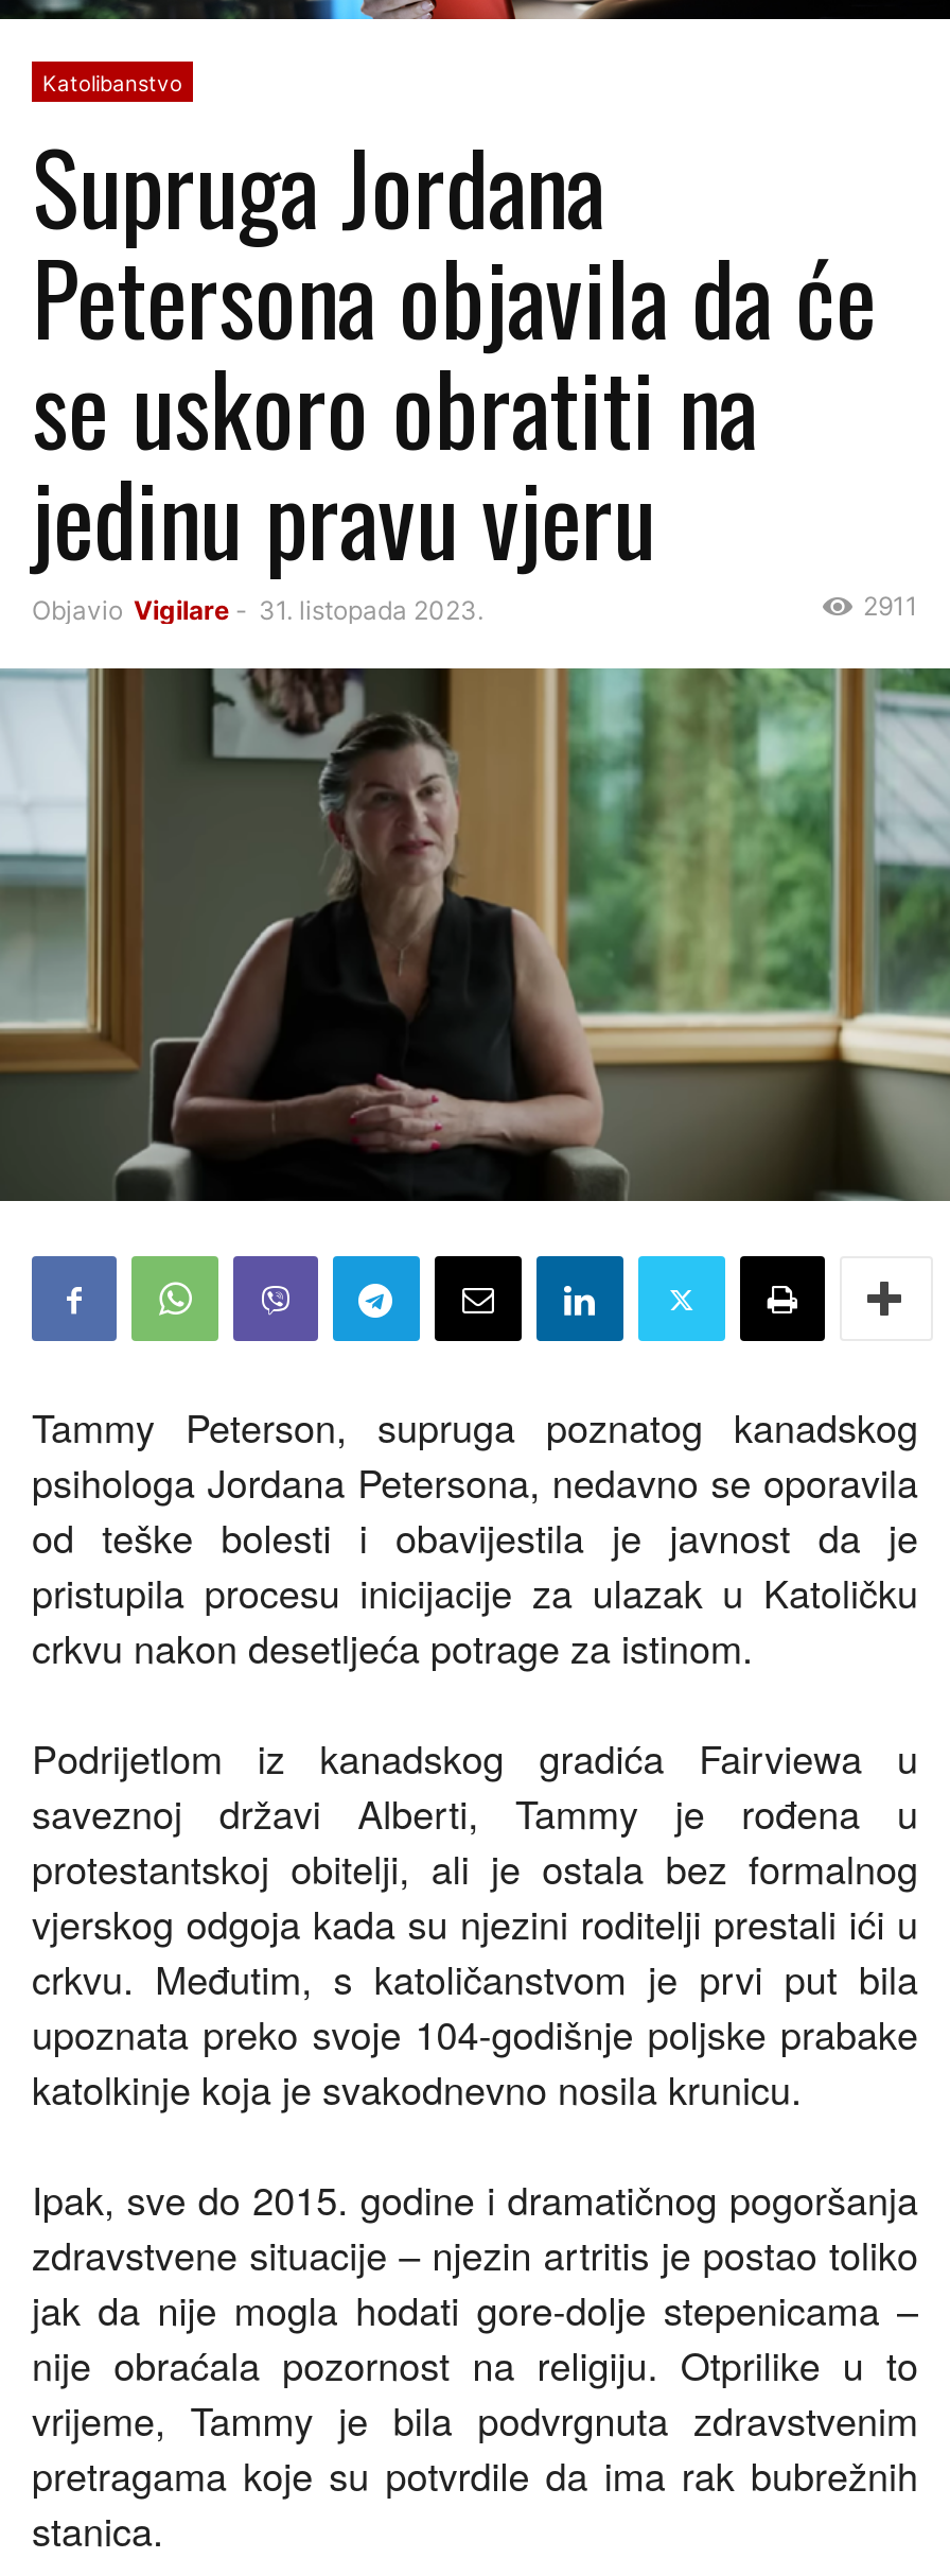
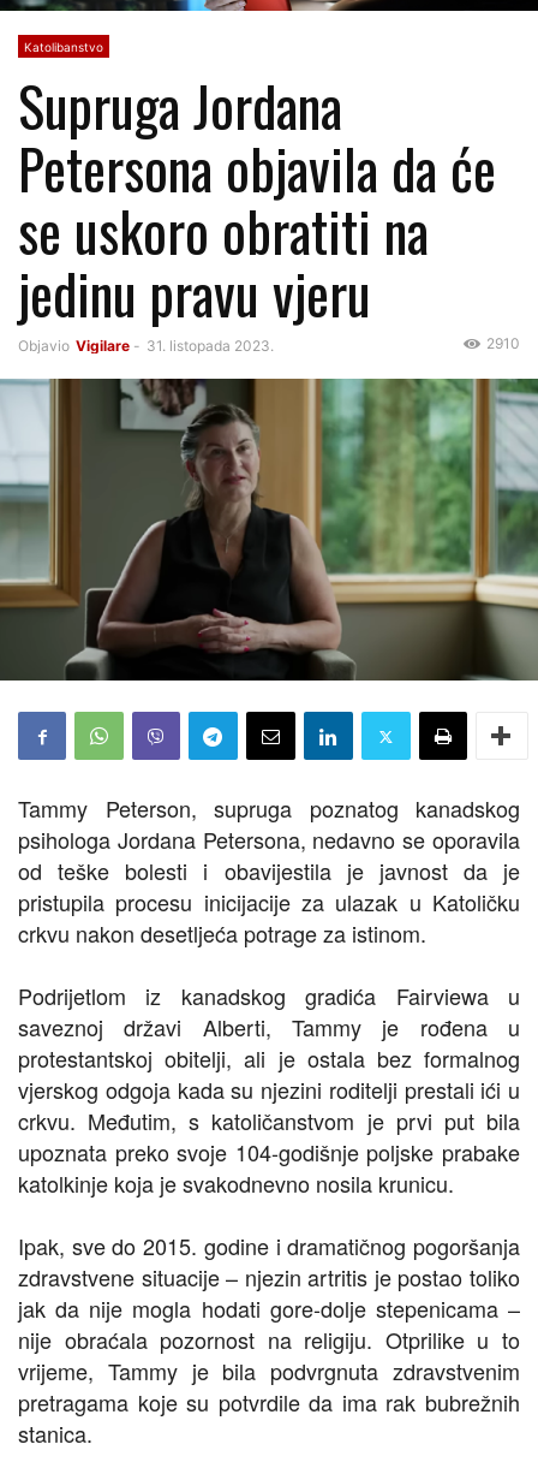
- 2911
+ 2910
